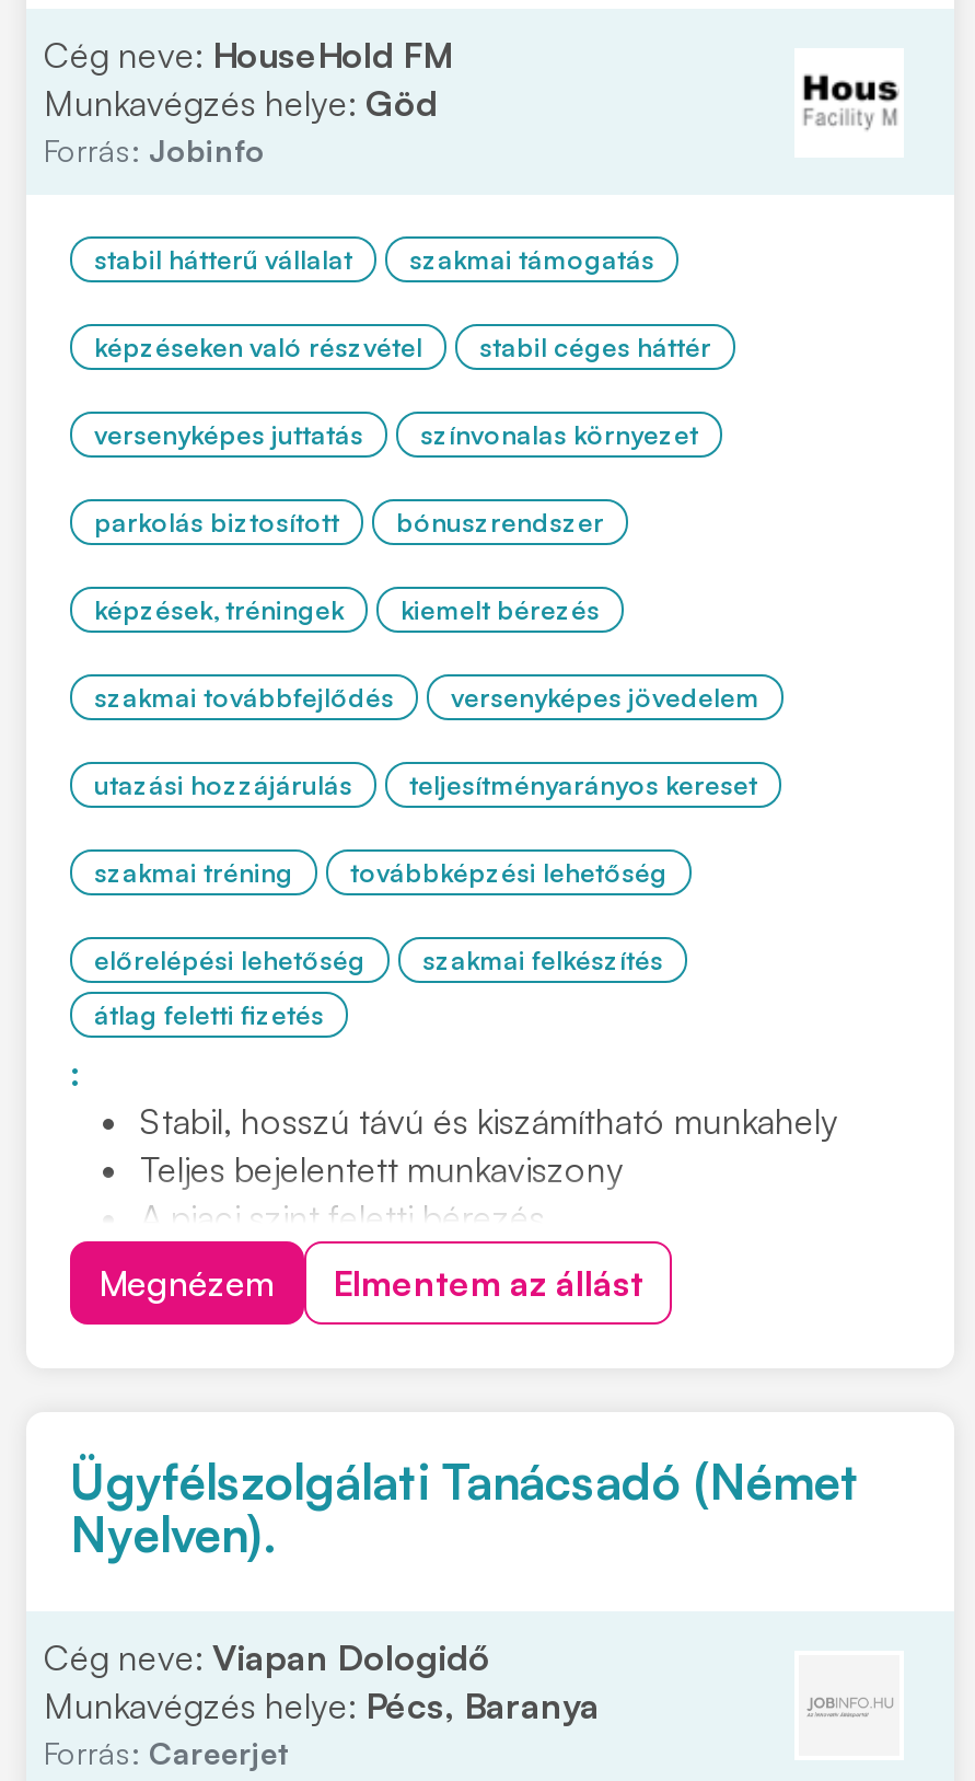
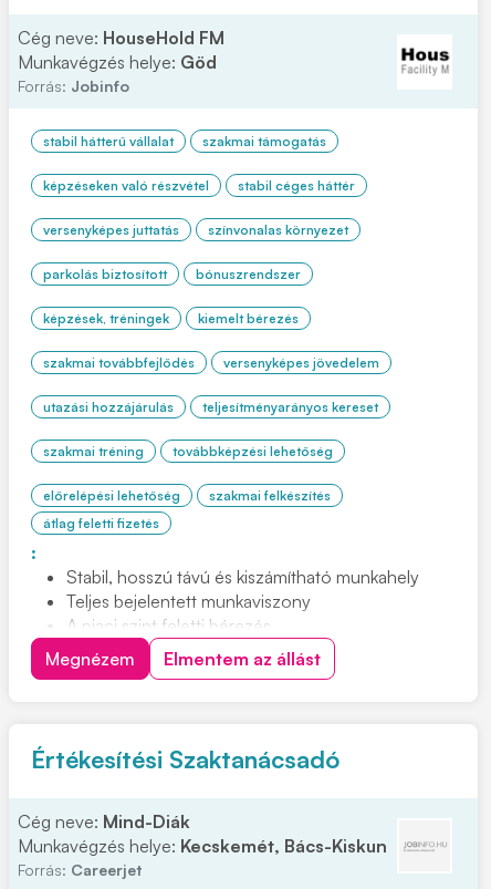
- Ügyfélszolgálati Tanácsadó (Német
- Nyelven).
+ Értékesítési Szaktanácsadó

- Cég neve: Viapan Dologidő
- Munkavégzés helye: Pécs, Baranya
+ Cég neve: Mind-Diák
+ Munkavégzés helye: Kecskemét, Bács-Kiskun
